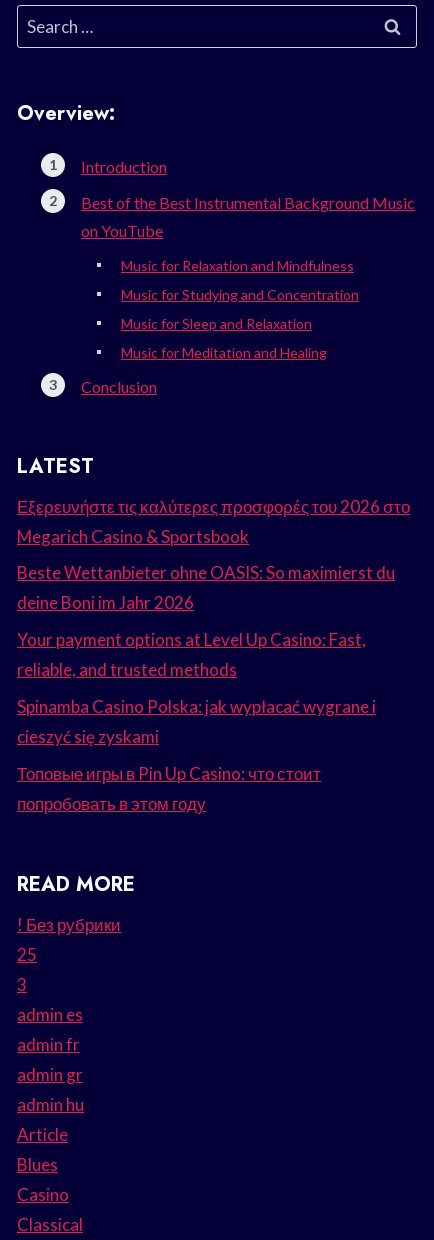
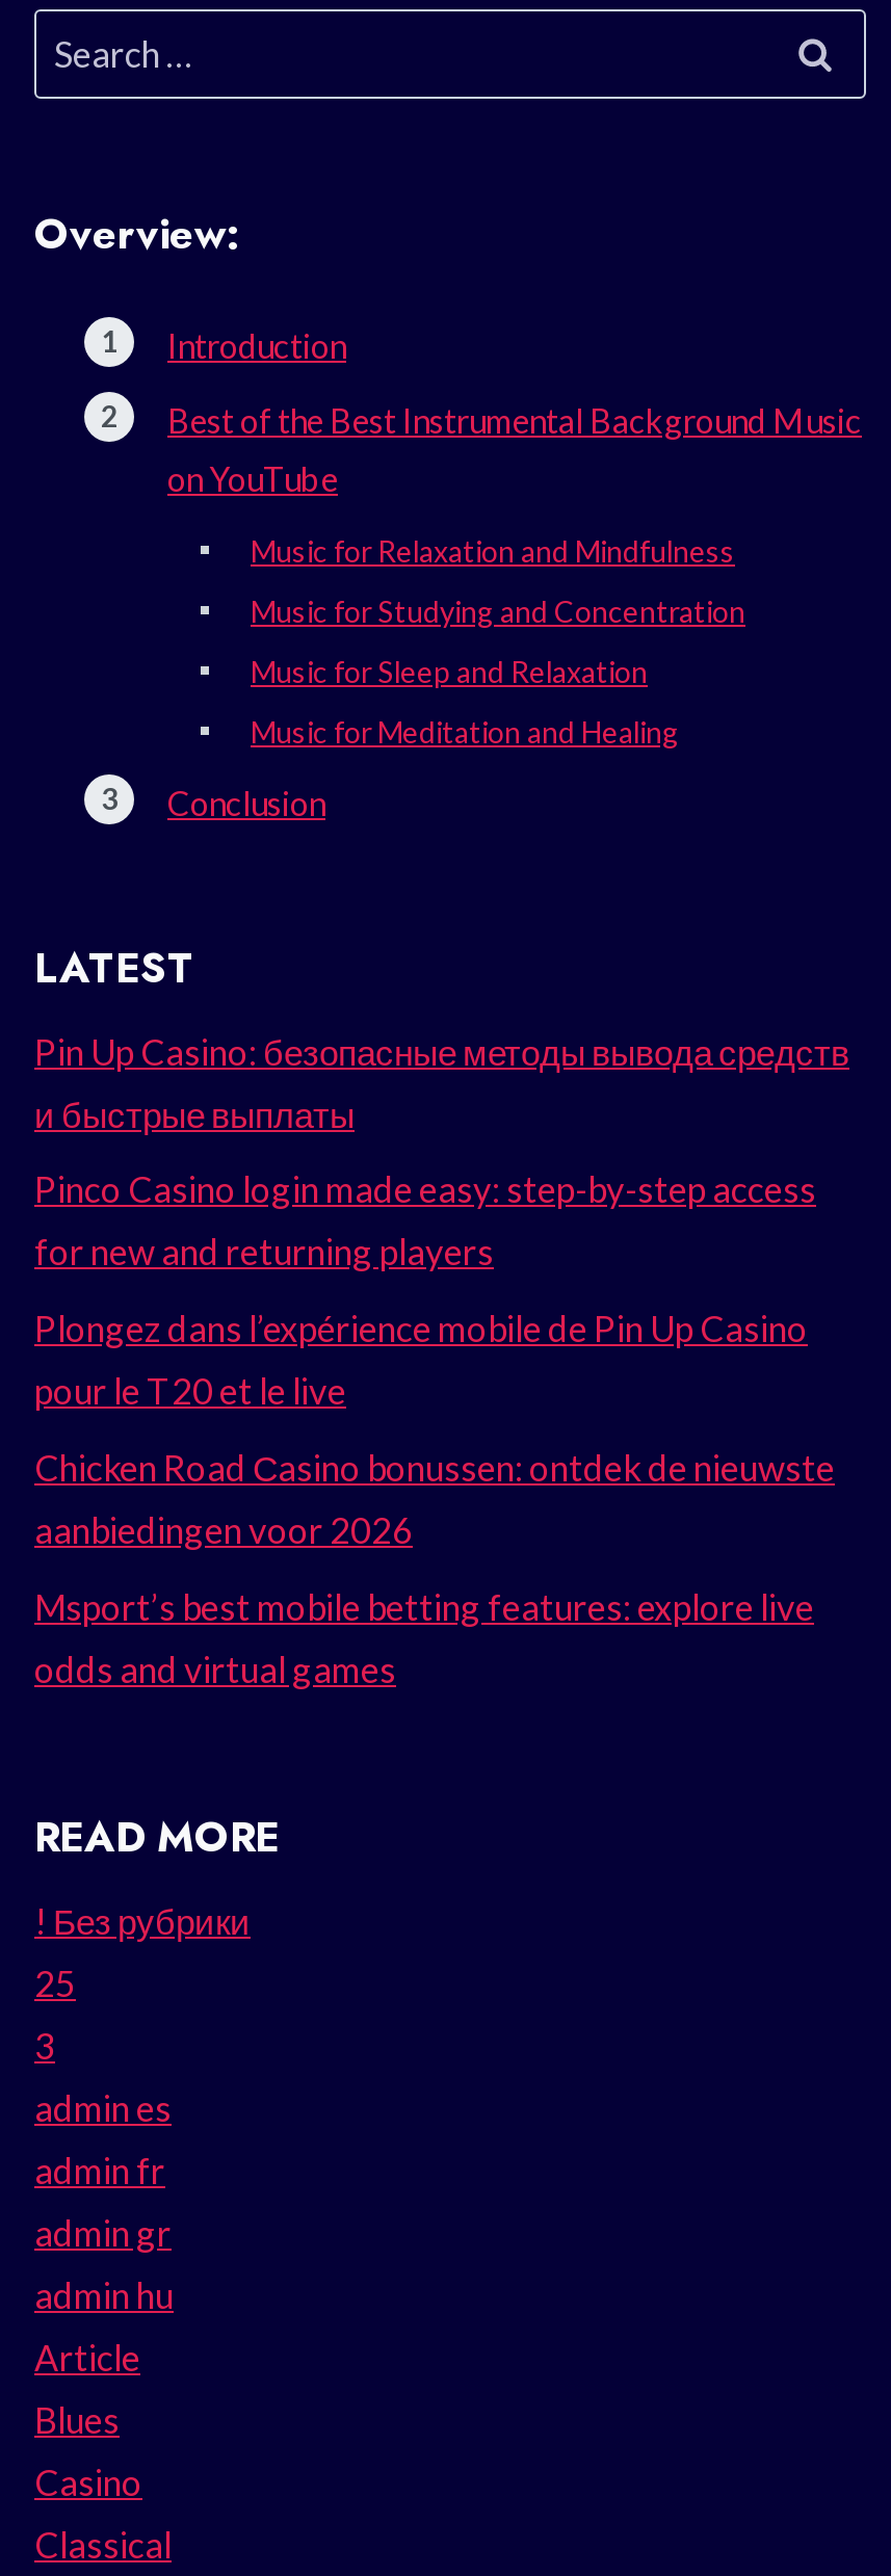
- Εξερευνήστε τις καλύτερες προσφορές του 2026 στο
- Megarich Casino & Sportsbook
+ Pin Up Casino: безопасные методы вывода средств
+ и быстрые выплаты

- Beste Wettanbieter ohne OASIS: So maximierst du
- deine Boni im Jahr 2026
+ Pinco Casino login made easy: step-by-step access
+ for new and returning players

- Your payment options at Level Up Casino: Fast,
- reliable, and trusted methods
+ Plongez dans l’expérience mobile de Pin Up Casino
+ pour le T20 et le live

- Spinamba Casino Polska: jak wypłacać wygrane i
- cieszyć się zyskami
+ Chicken Road Сasino bonussen: ontdek de nieuwste
+ aanbiedingen voor 2026

- Топовые игры в Pin Up Casino: что стоит
- попробовать в этом году
+ Msport’s best mobile betting features: explore live
+ odds and virtual games
